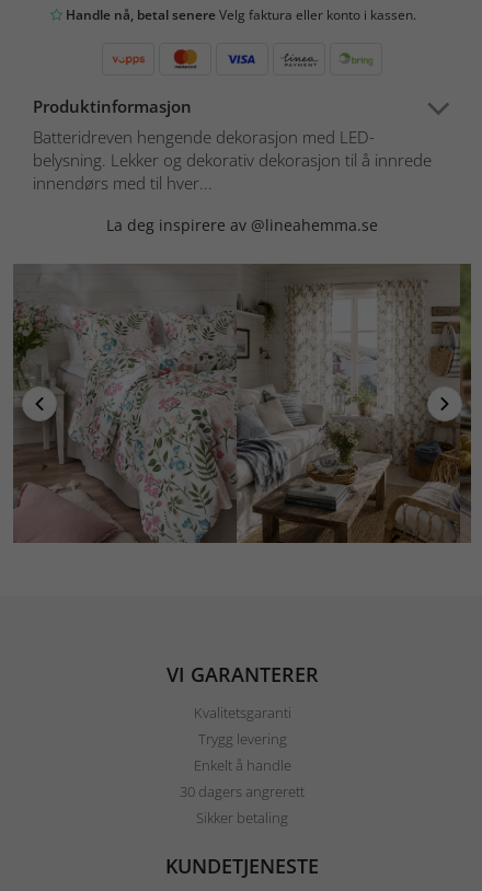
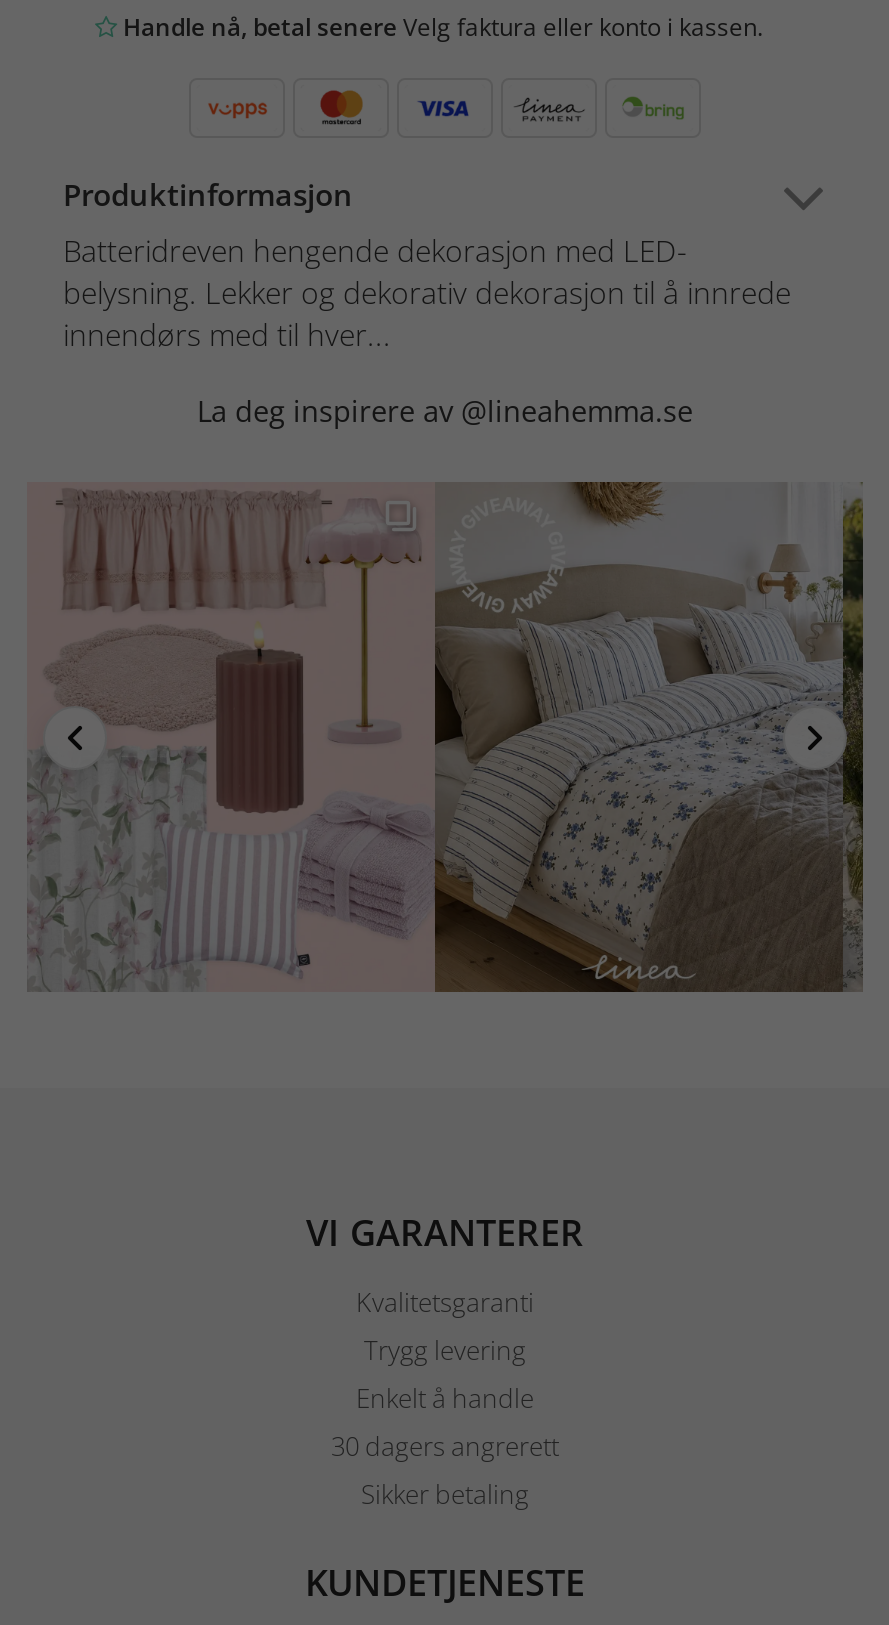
- [image]
+ [image]
